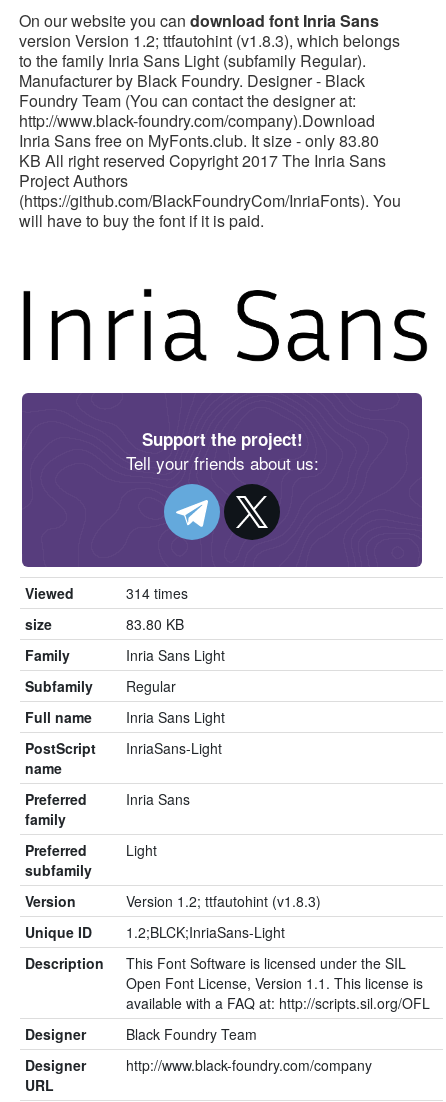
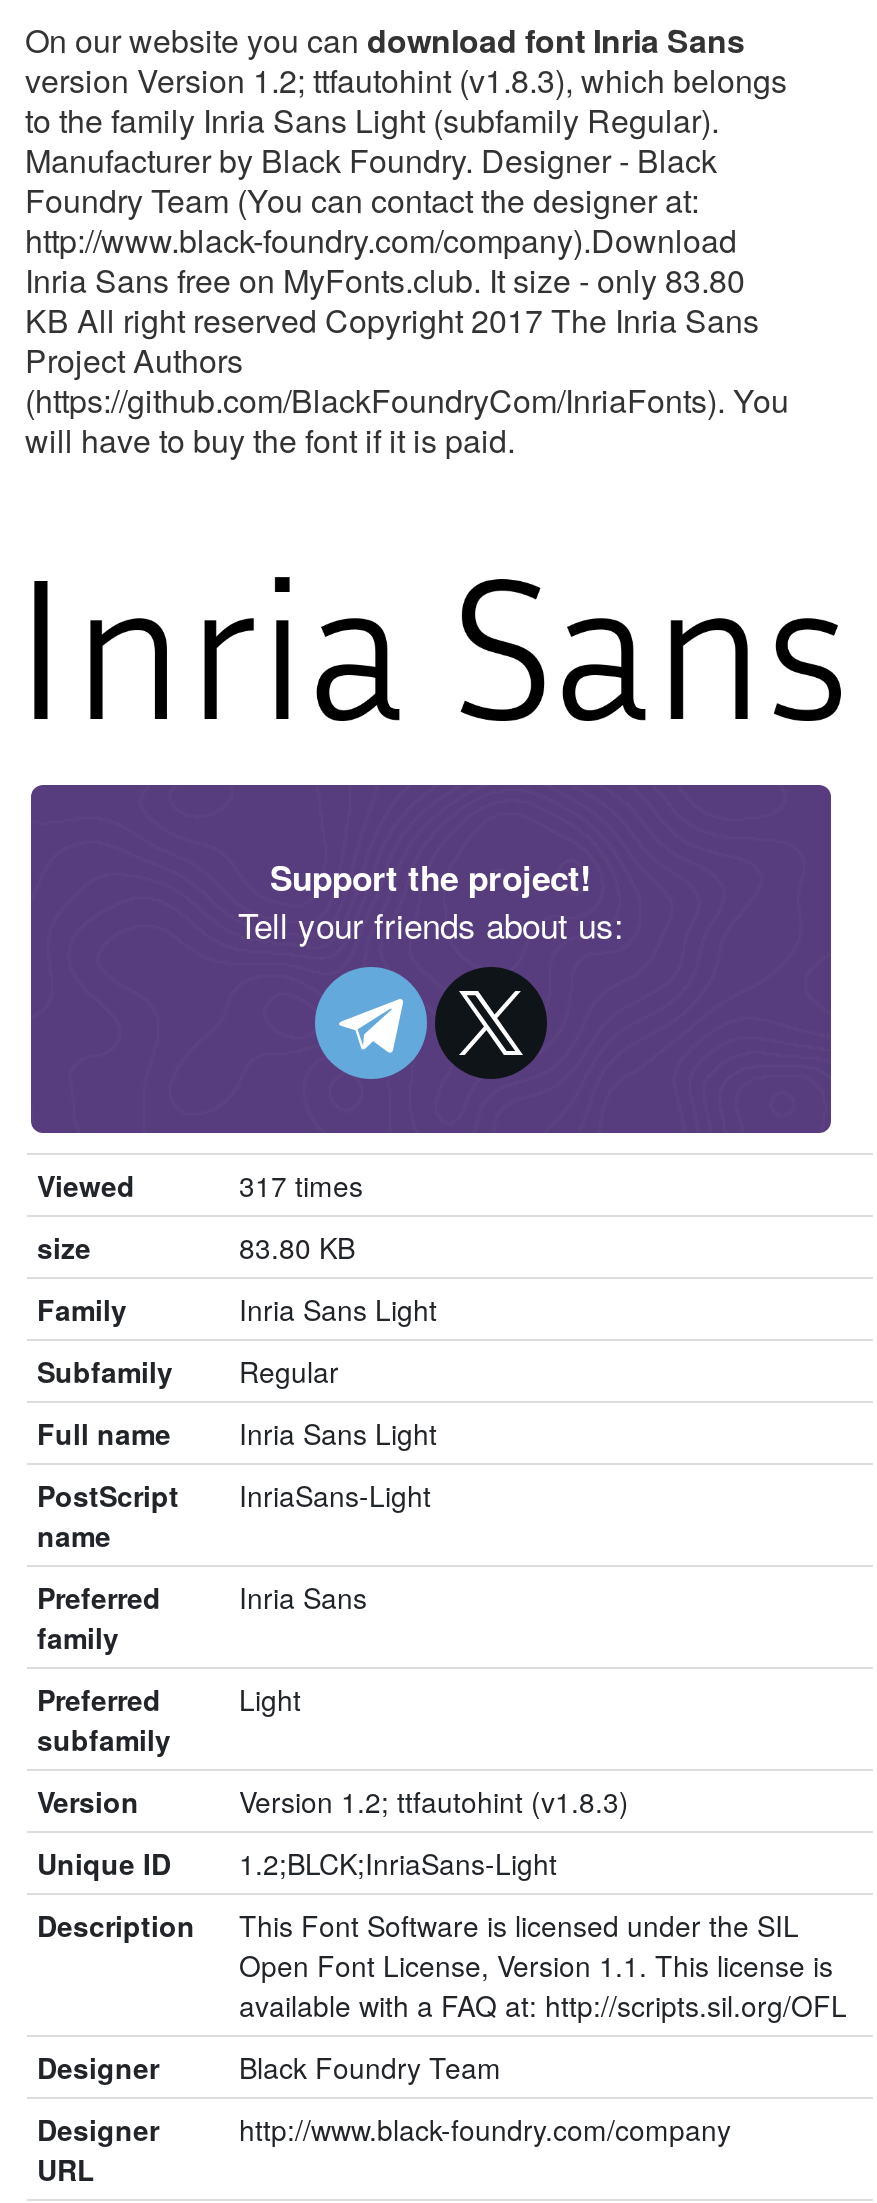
- 314 times
+ 317 times
